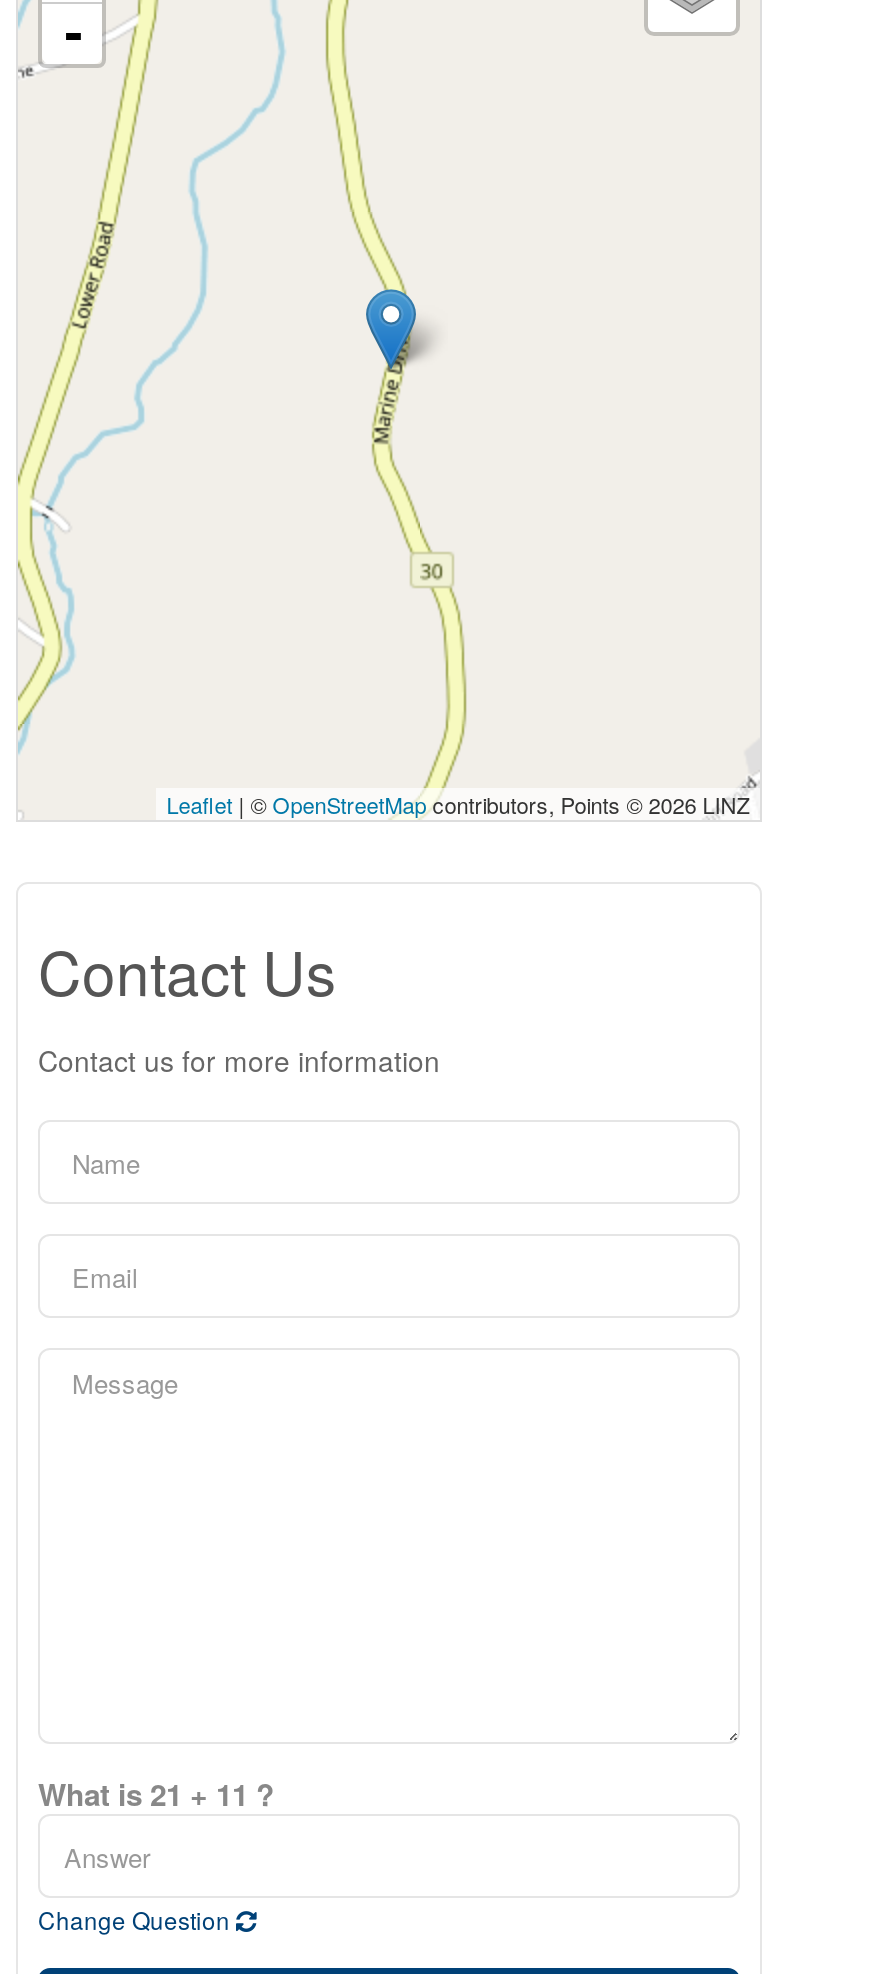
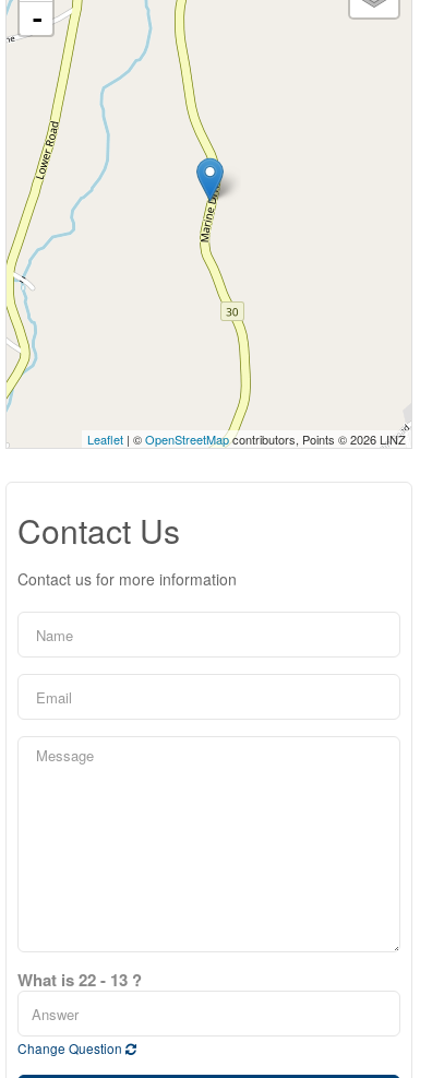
- What is 21 + 11 ?
+ What is 22 - 13 ?
